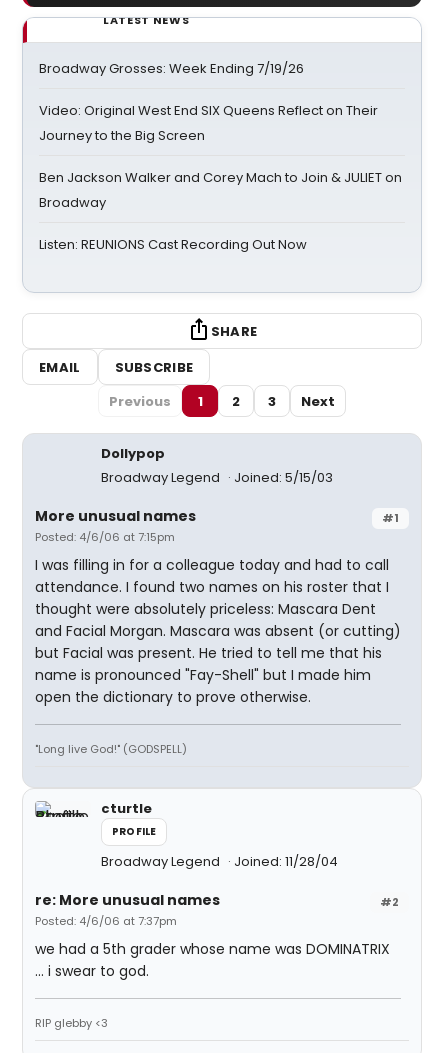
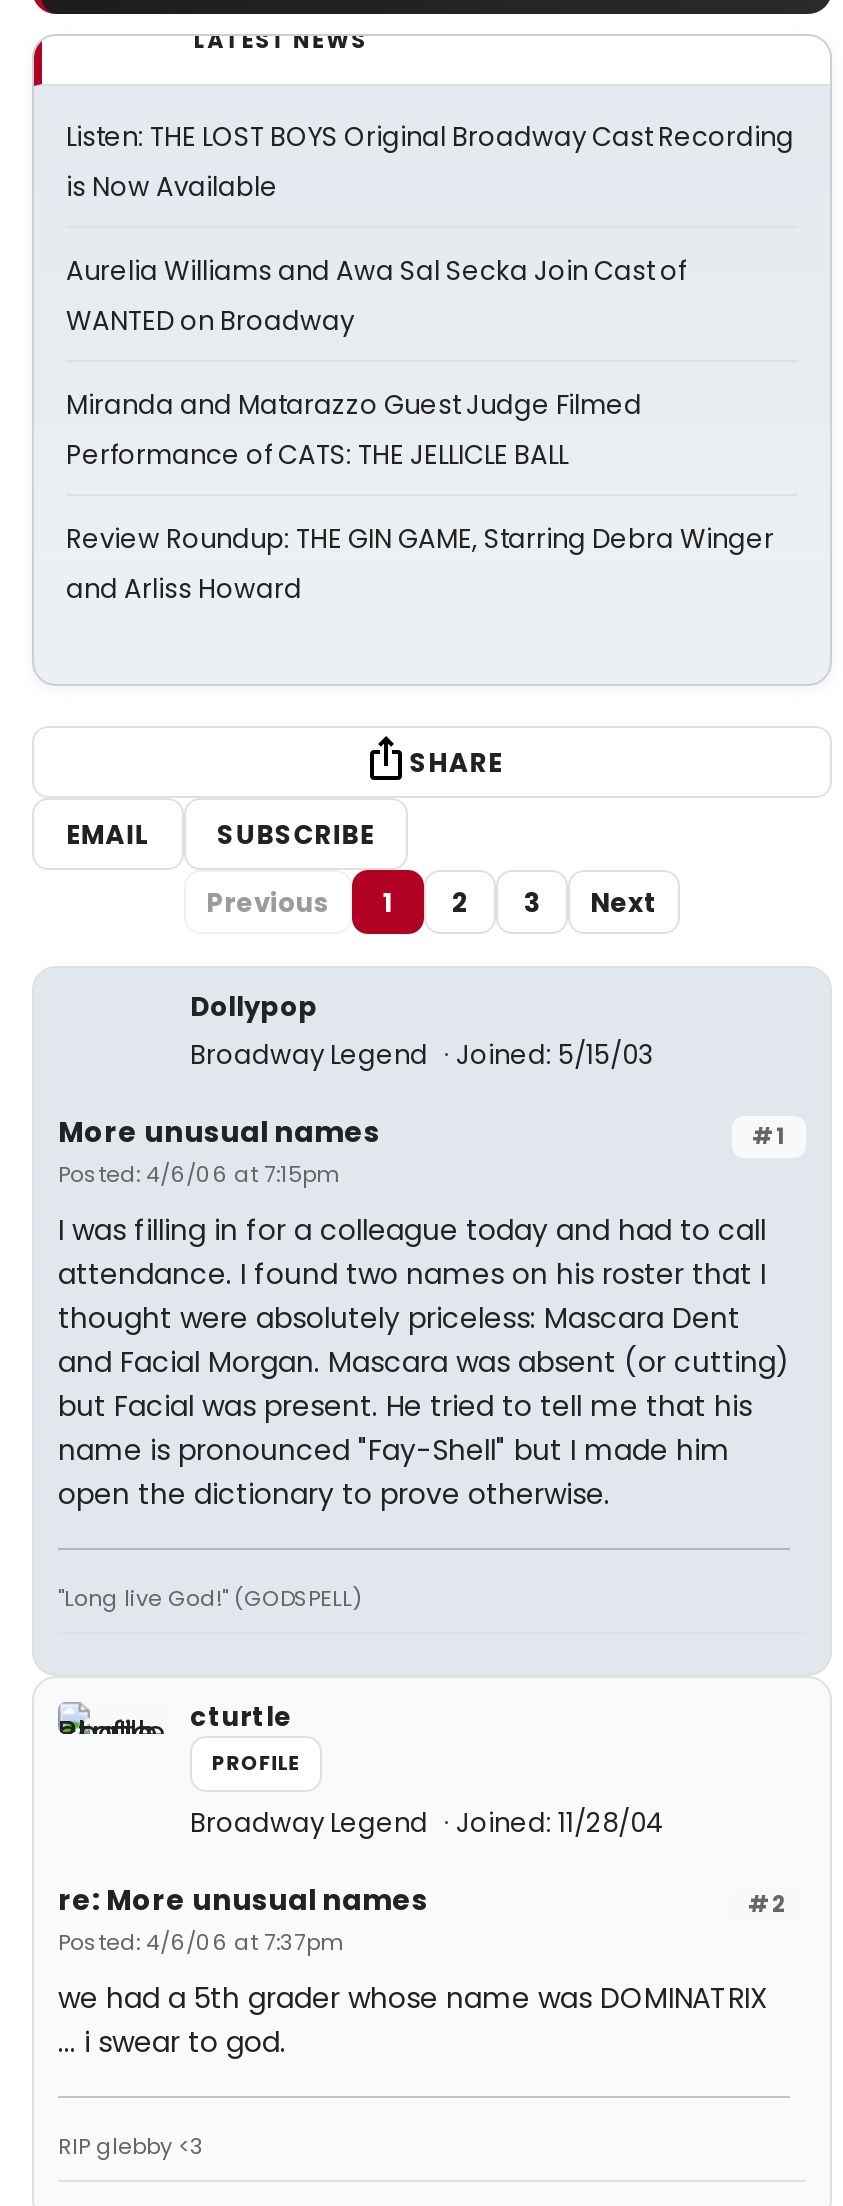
- Broadway Grosses: Week Ending 7/19/26
+ Listen: THE LOST BOYS Original Broadway Cast Recording
+ is Now Available

- Video: Original West End SIX Queens Reflect on Their
- Journey to the Big Screen
+ Aurelia Williams and Awa Sal Secka Join Cast of
+ WANTED on Broadway

- Ben Jackson Walker and Corey Mach to Join & JULIET on
- Broadway
+ Miranda and Matarazzo Guest Judge Filmed
+ Performance of CATS: THE JELLICLE BALL

- Listen: REUNIONS Cast Recording Out Now
+ Review Roundup: THE GIN GAME, Starring Debra Winger
+ and Arliss Howard
